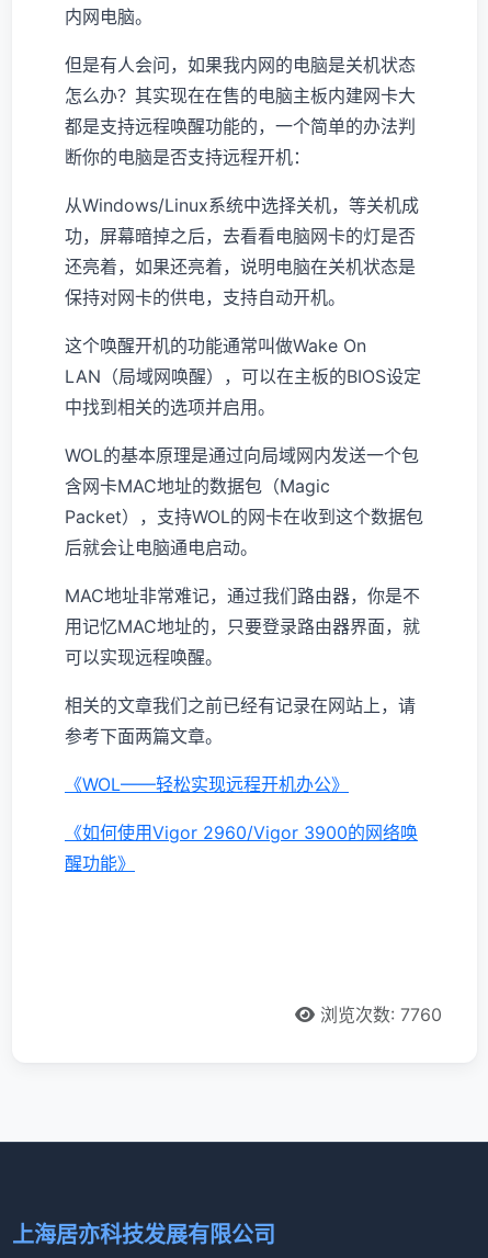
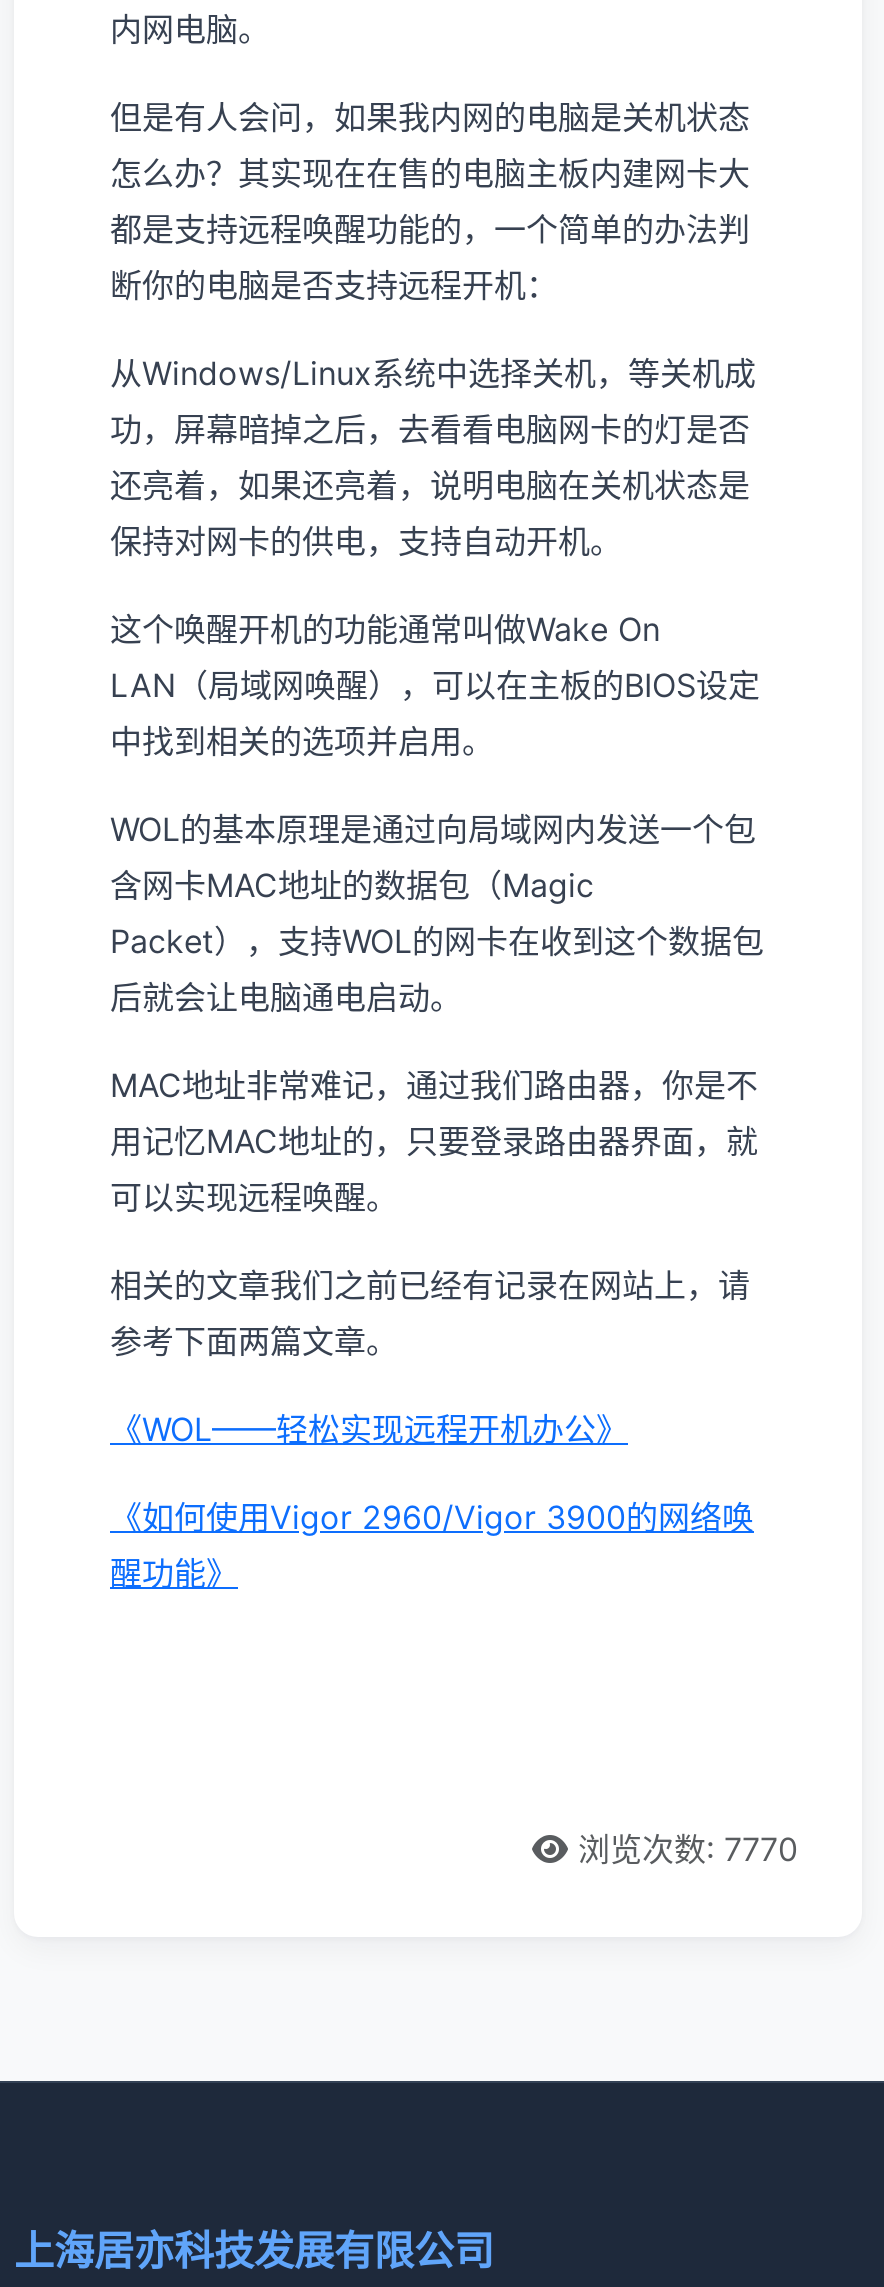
- 浏览次数: 7760
+ 浏览次数: 7770
